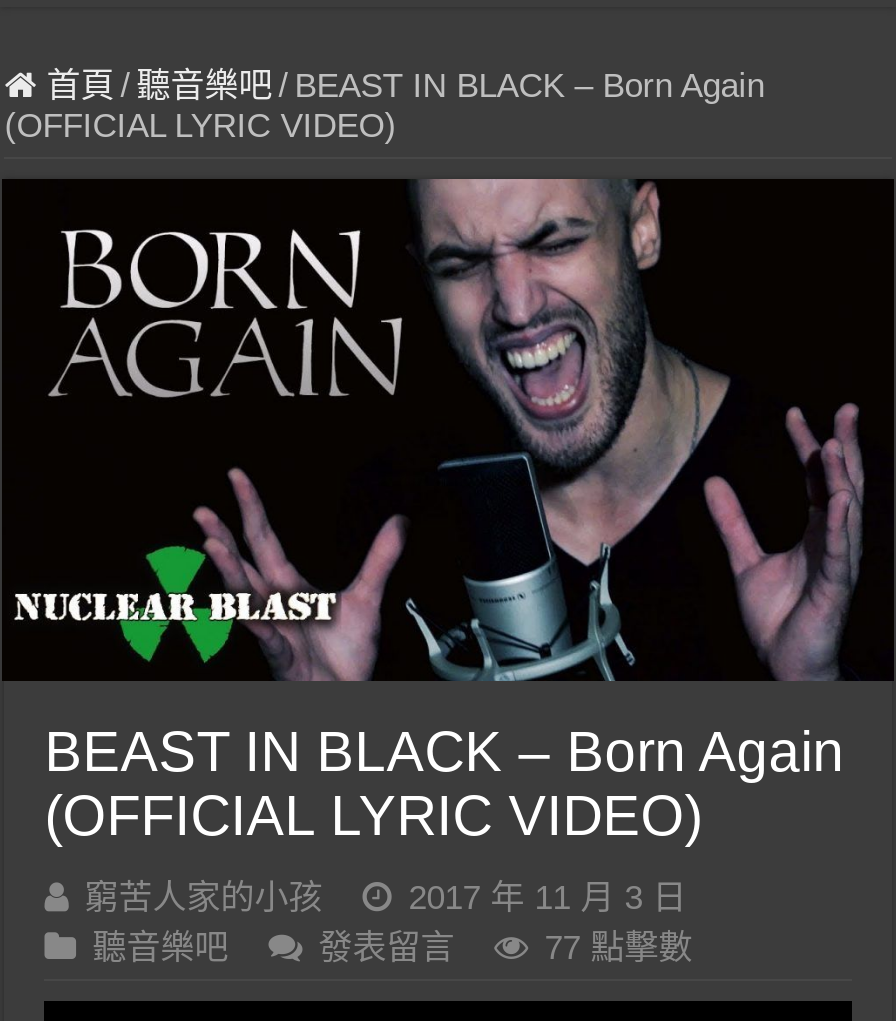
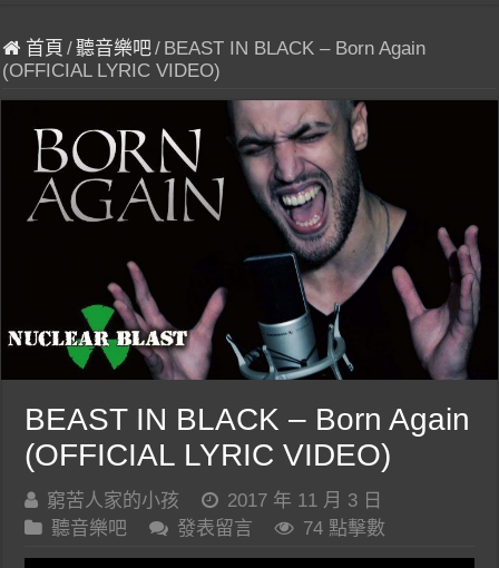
- 77 點擊數
+ 74 點擊數
